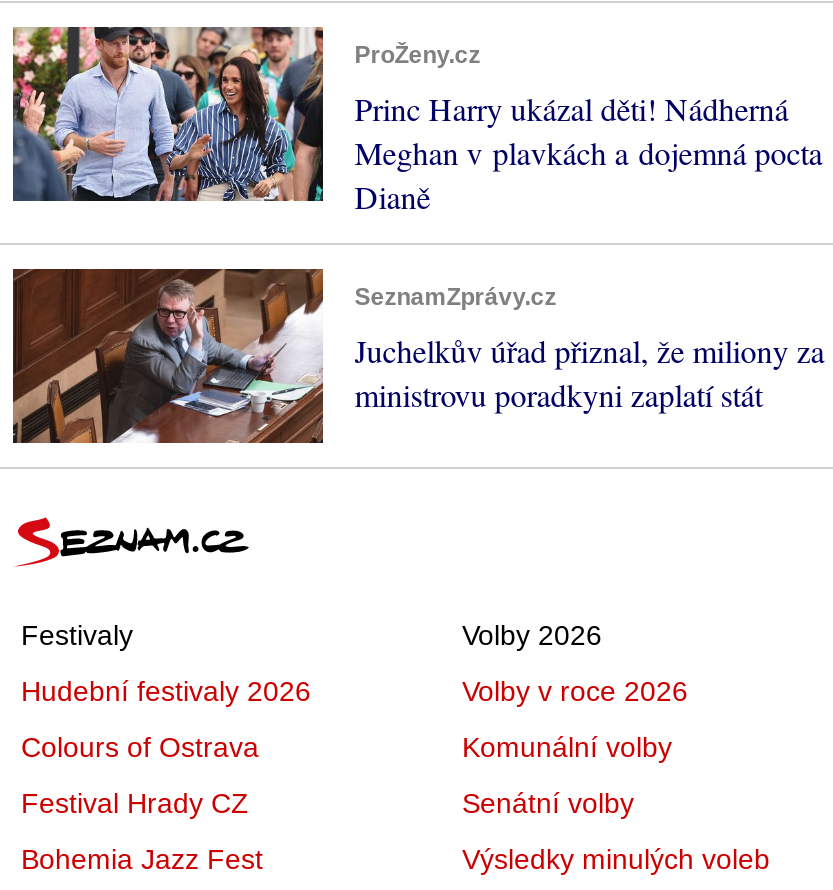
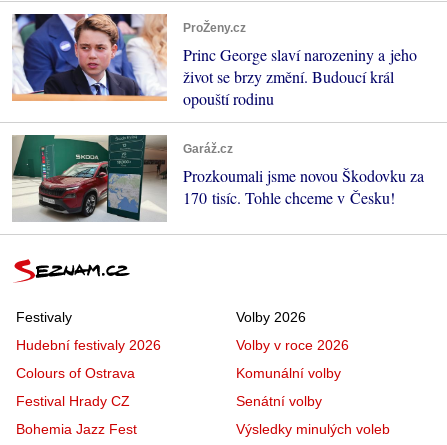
- [image]
- Princ Harry ukázal děti! Nádherná
- Meghan v plavkách a dojemná pocta
- Dianě
+ [image]
+ Princ George slaví narozeniny a jeho
+ život se brzy změní. Budoucí král
+ opouští rodinu

- [image]
- SeznamZprávy.cz
- Juchelkův úřad přiznal, že miliony za
- ministrovu poradkyni zaplatí stát
+ [image]
+ Garáž.cz
+ Prozkoumali jsme novou Škodovku za
+ 170 tisíc. Tohle chceme v Česku!
